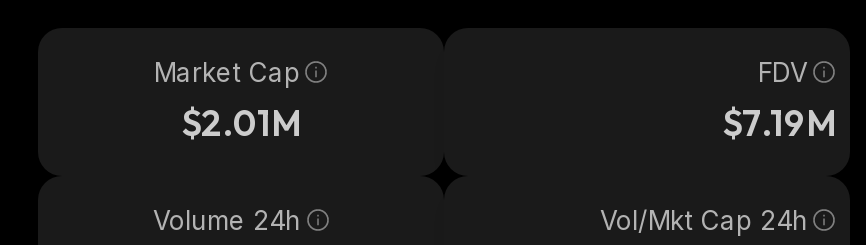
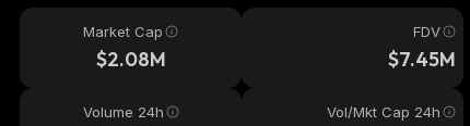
- $2.01M
+ $2.08M

- $7.19M
+ $7.45M
